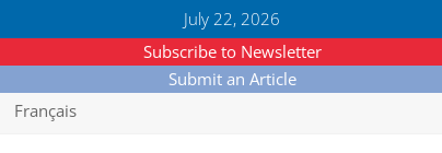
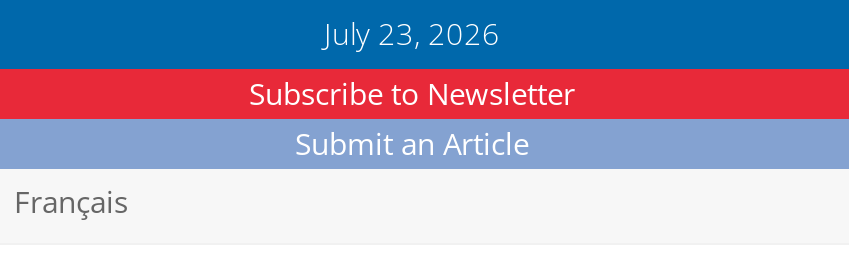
- July 22, 2026
+ July 23, 2026
